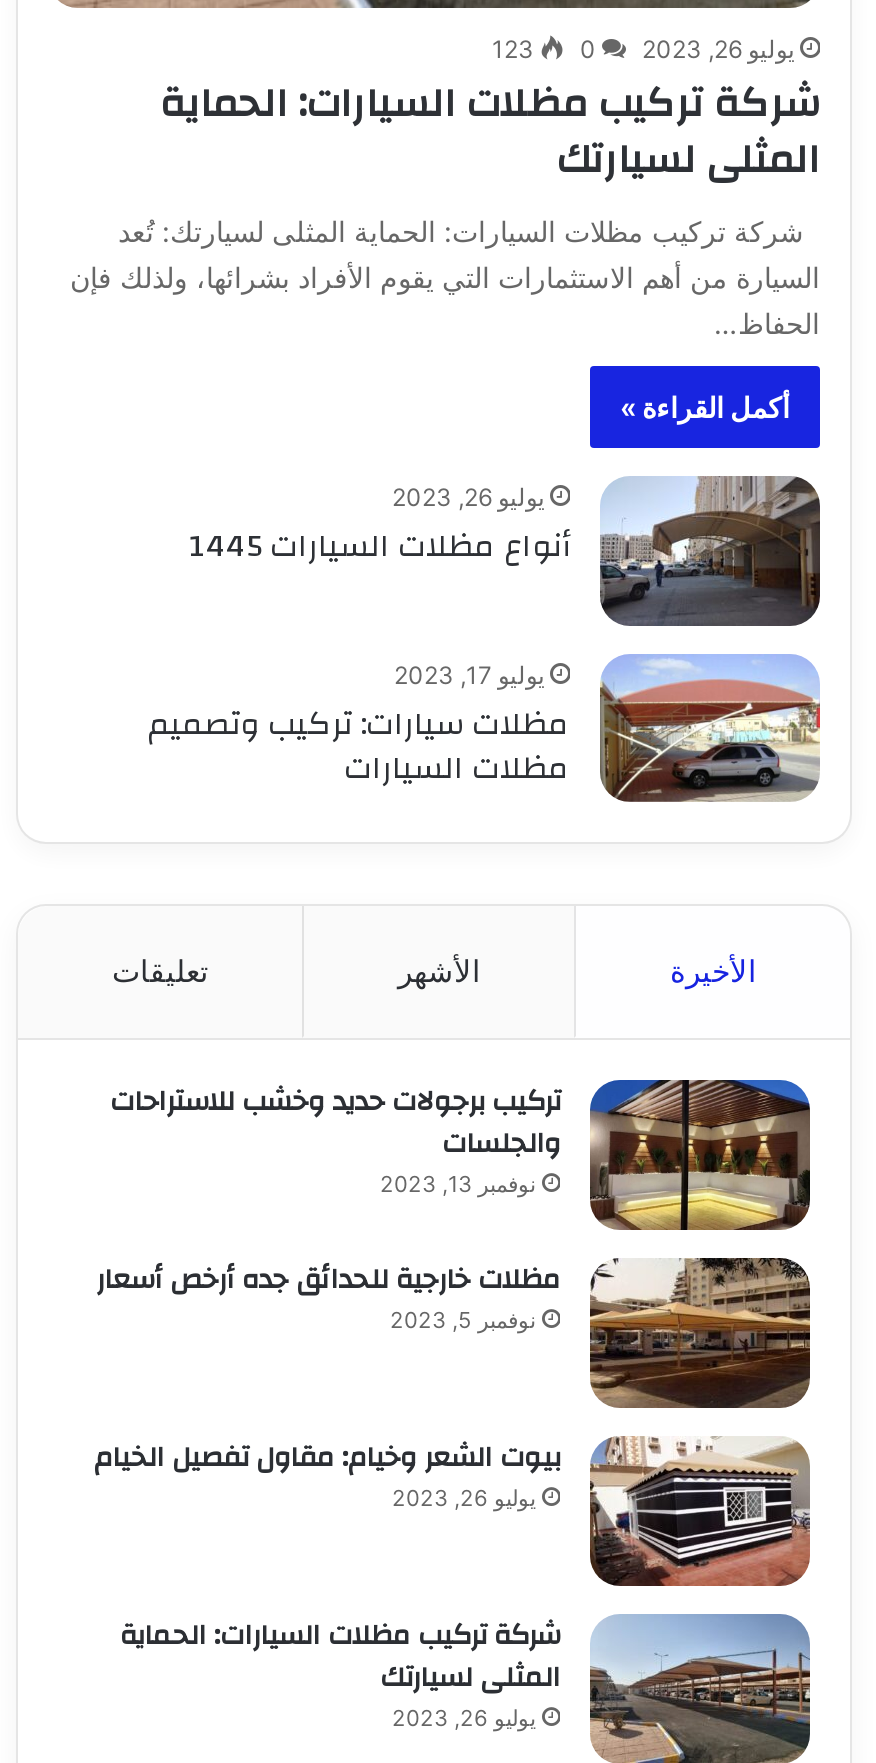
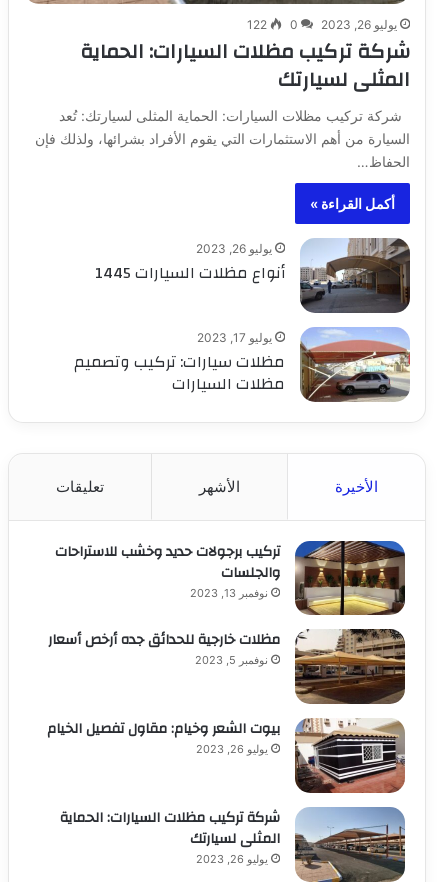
- 123 0
+ 122 0
